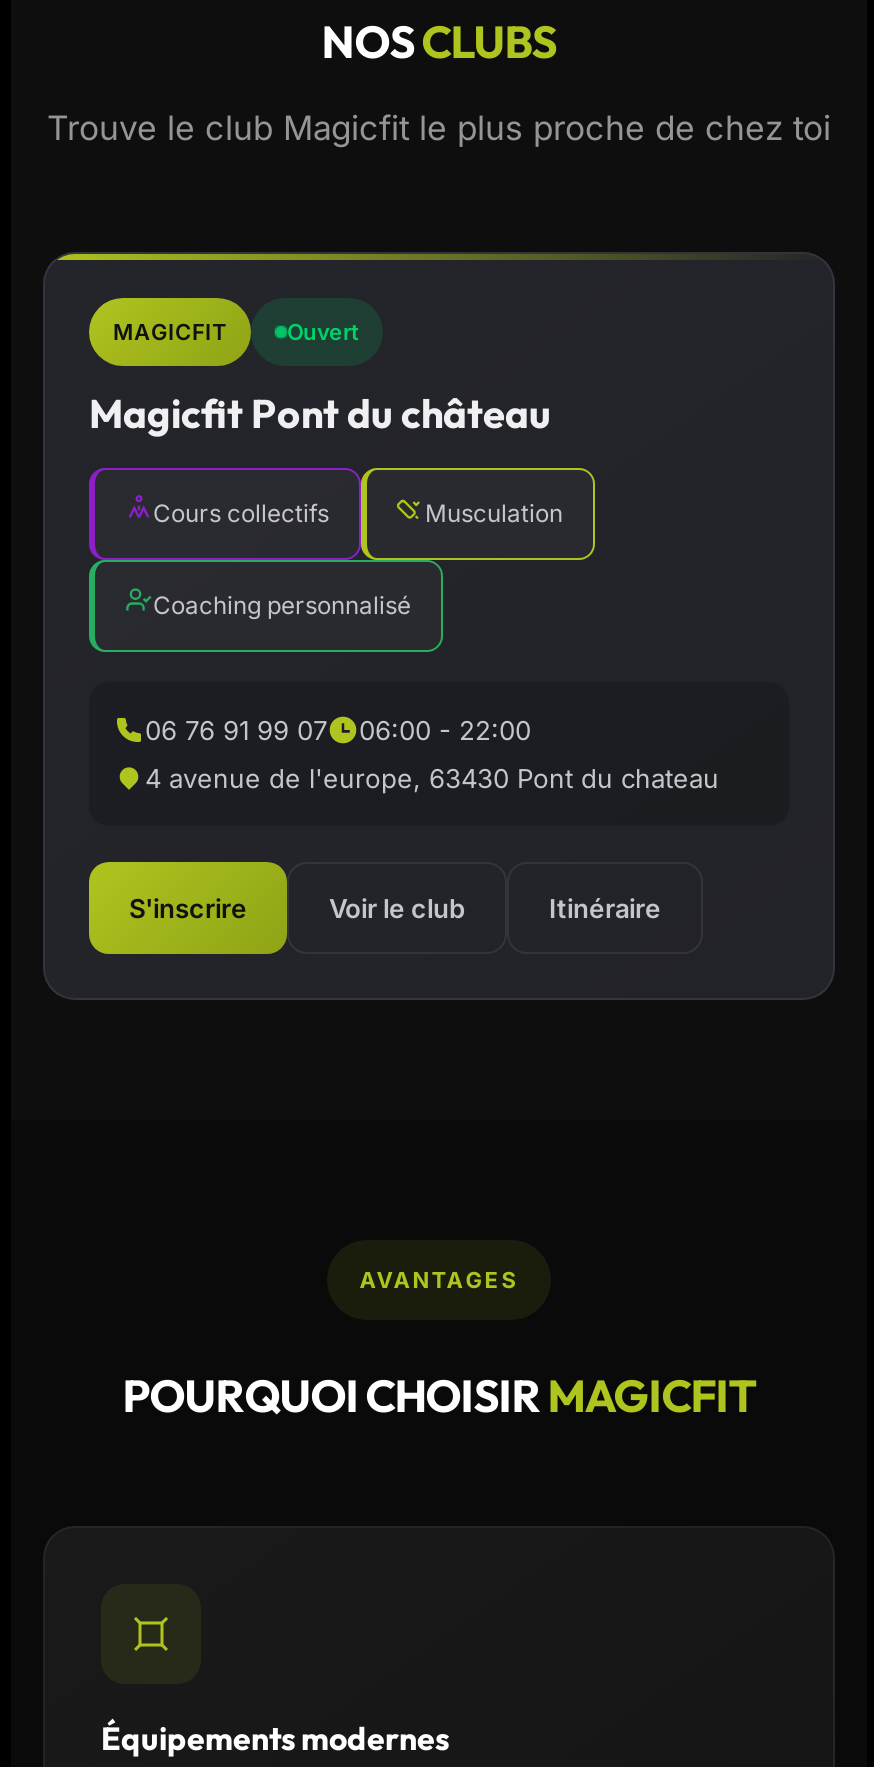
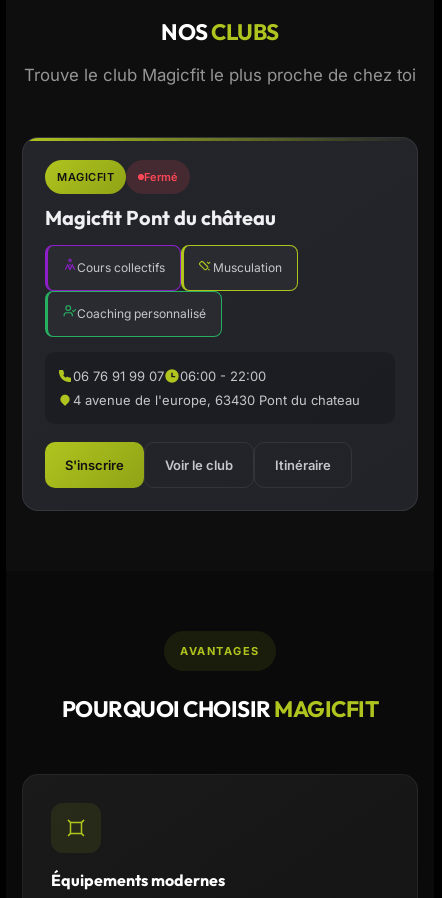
- Ouvert
+ Fermé
